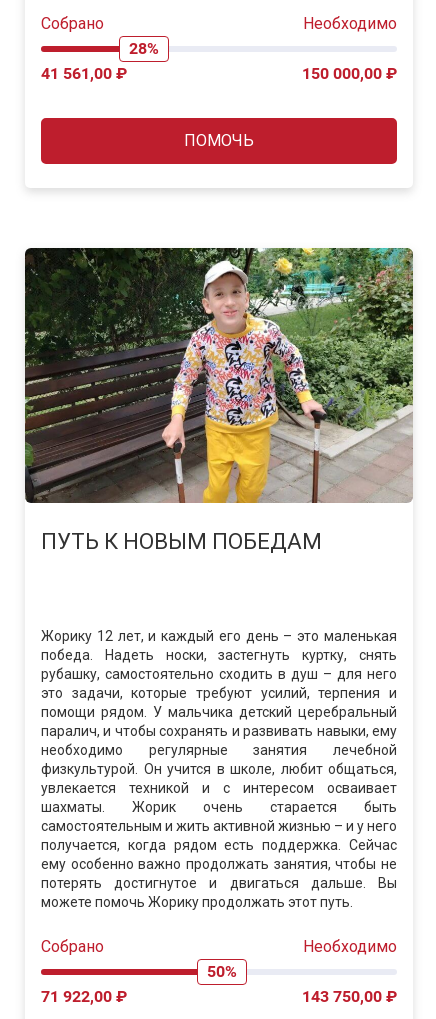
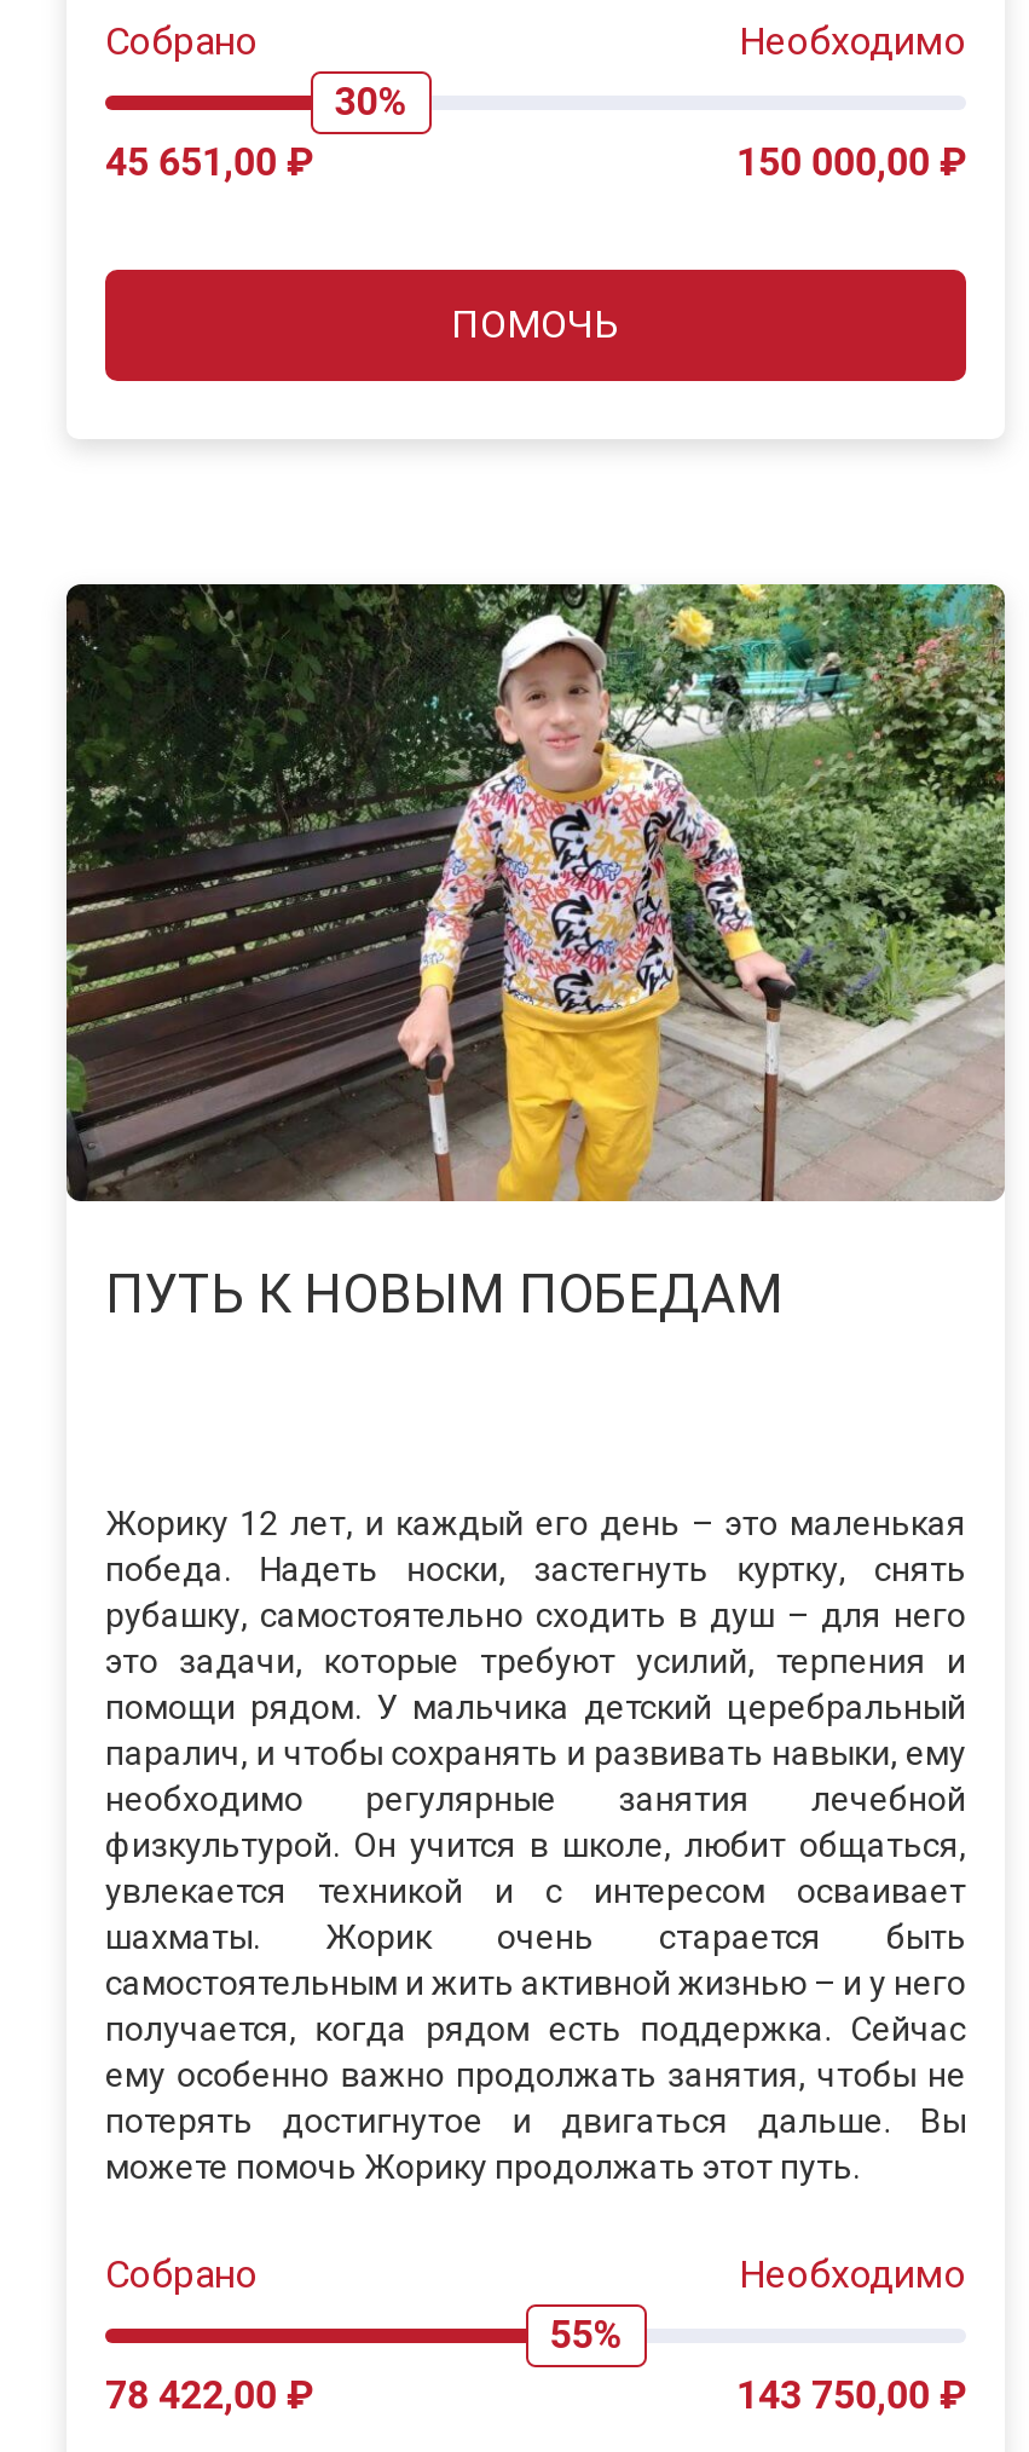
- 28%
+ 30%

- 41 561,00 ₽
+ 45 651,00 ₽

- 50%
+ 55%

- 71 922,00 ₽
+ 78 422,00 ₽
